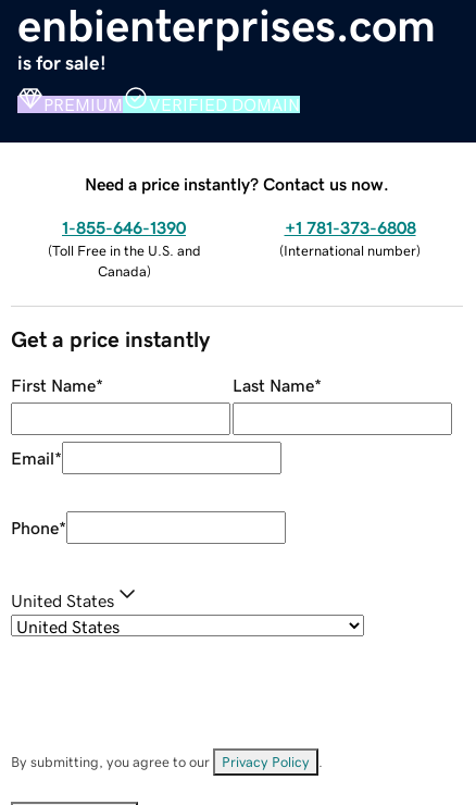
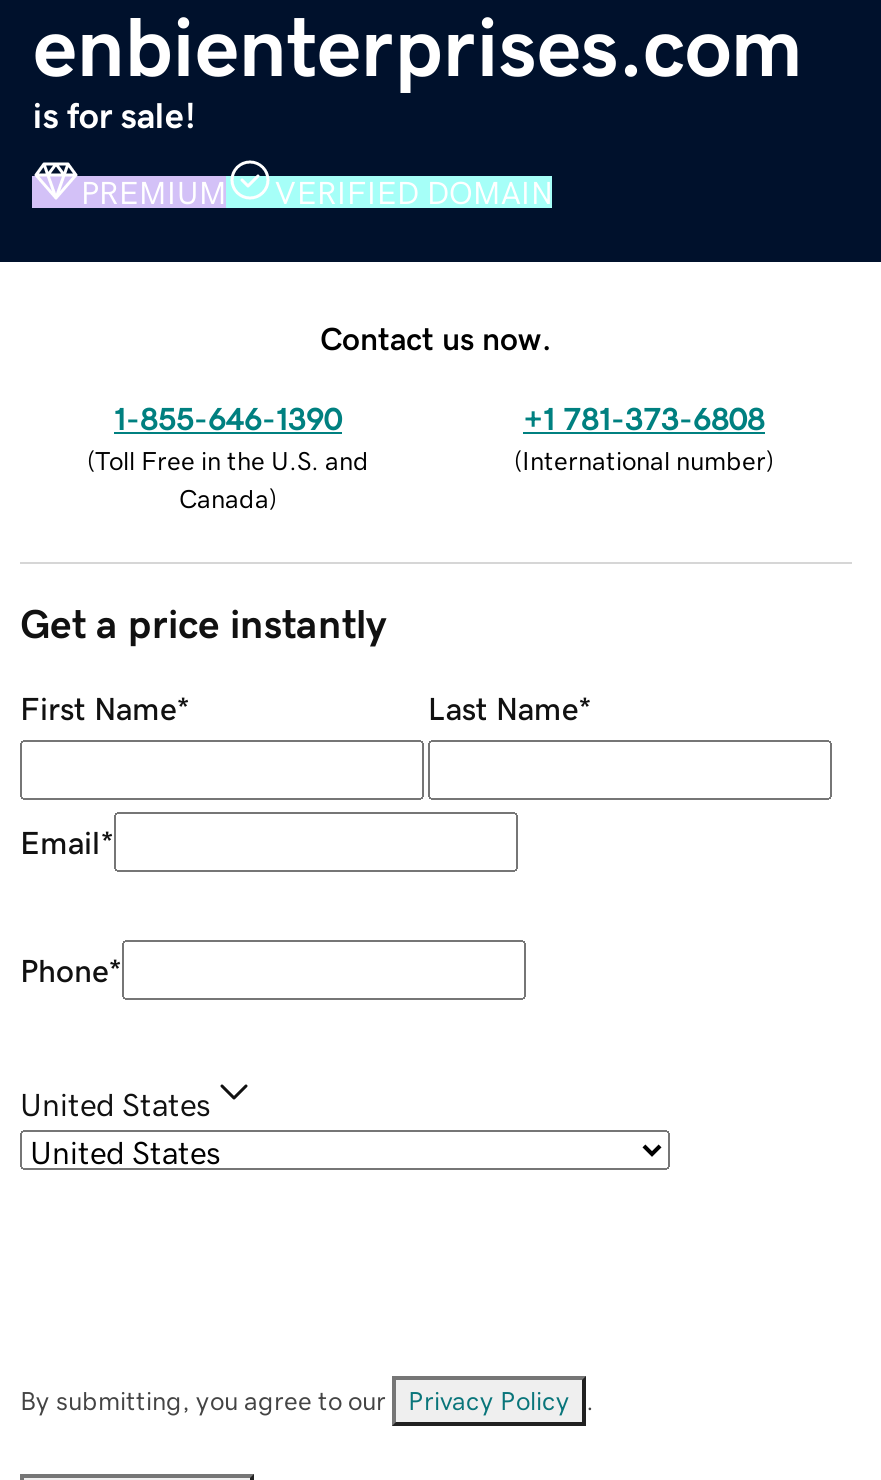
- Need a price instantly? Contact us now.
+ Contact us now.
